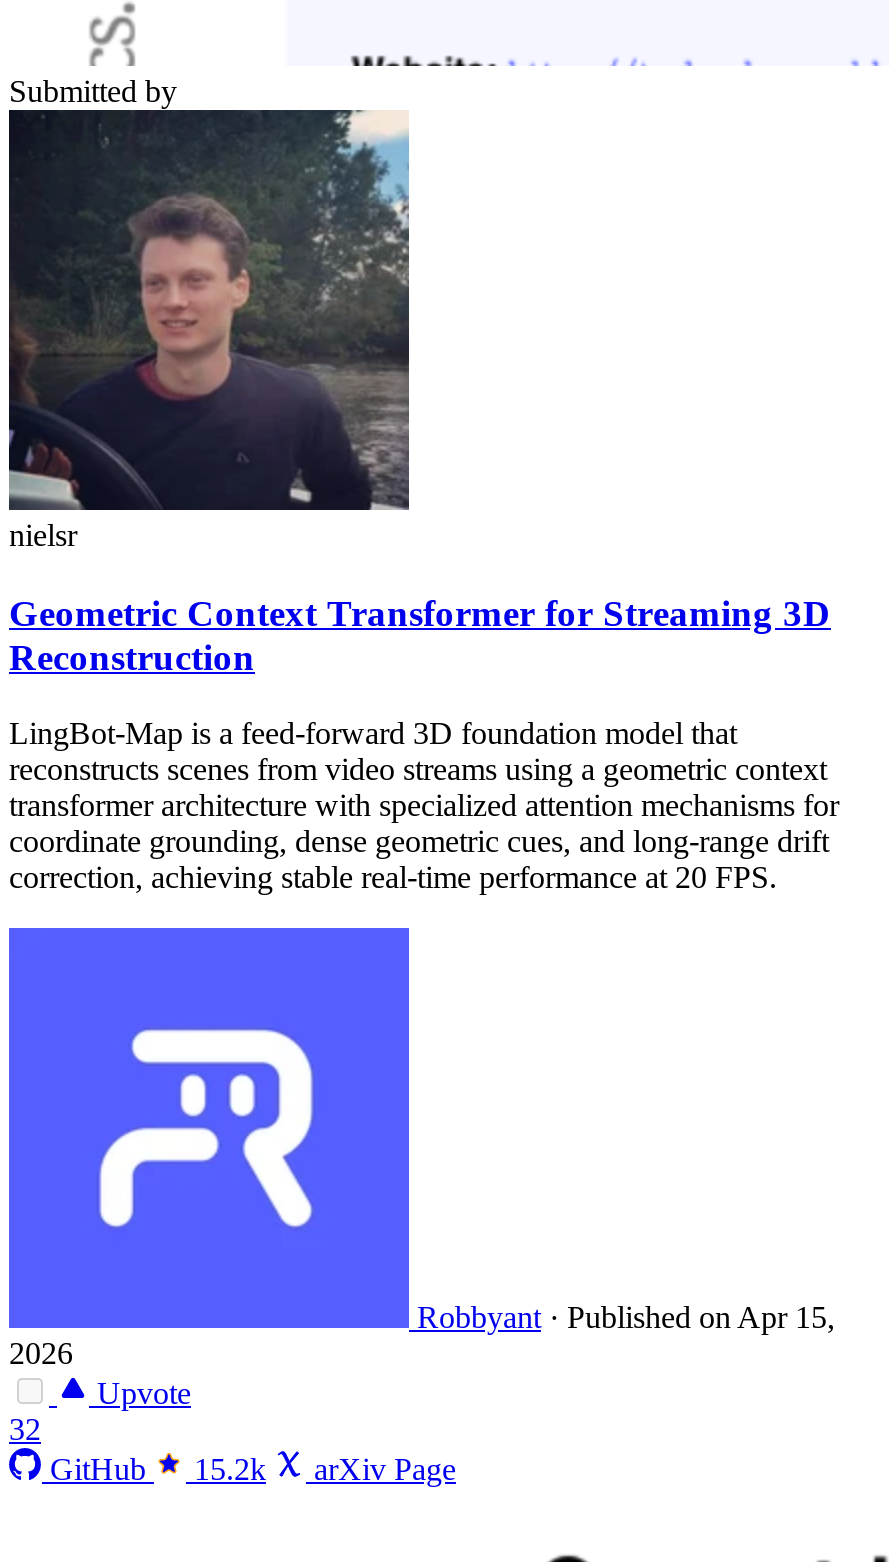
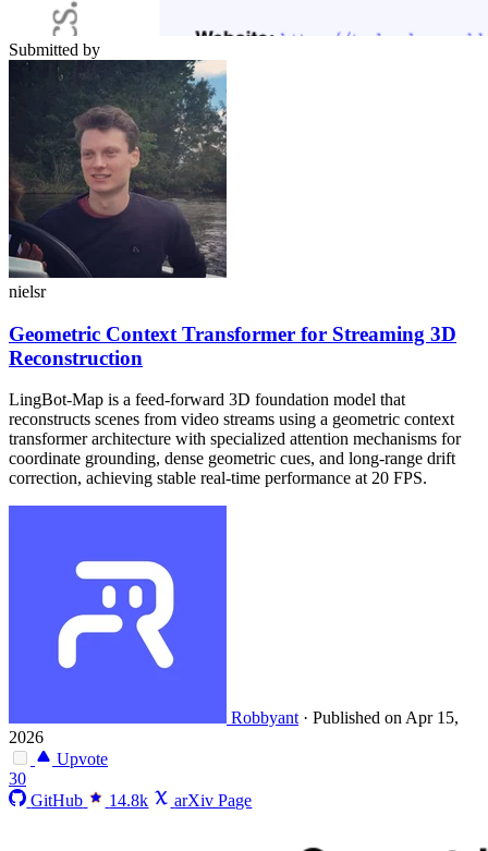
- 32
+ 30

- GitHub 15.2k arXiv Page
+ GitHub 14.8k arXiv Page
